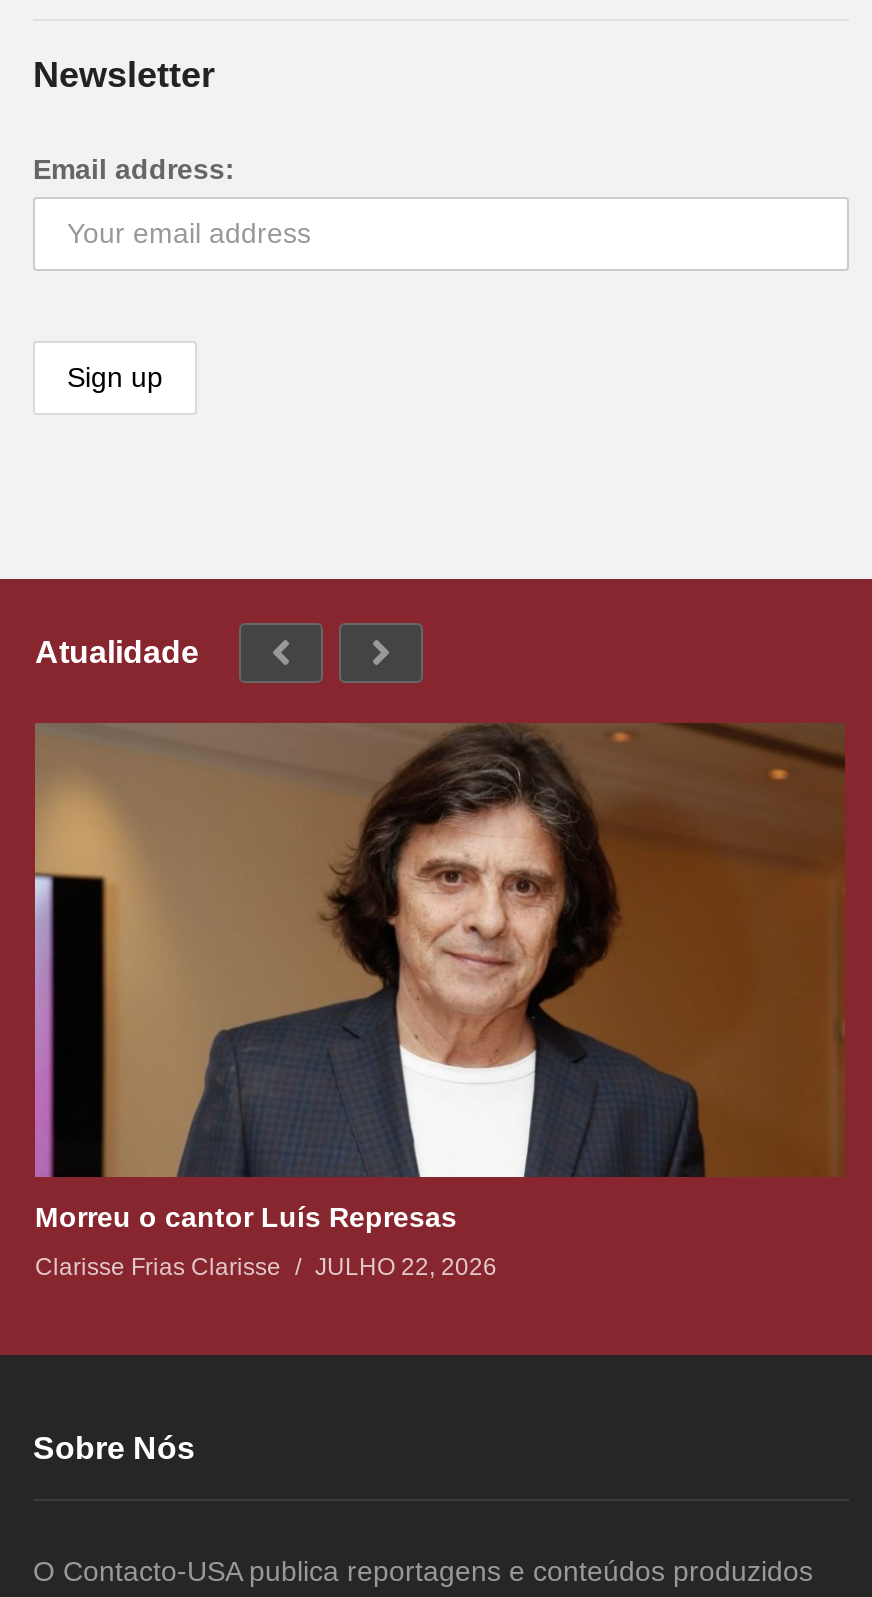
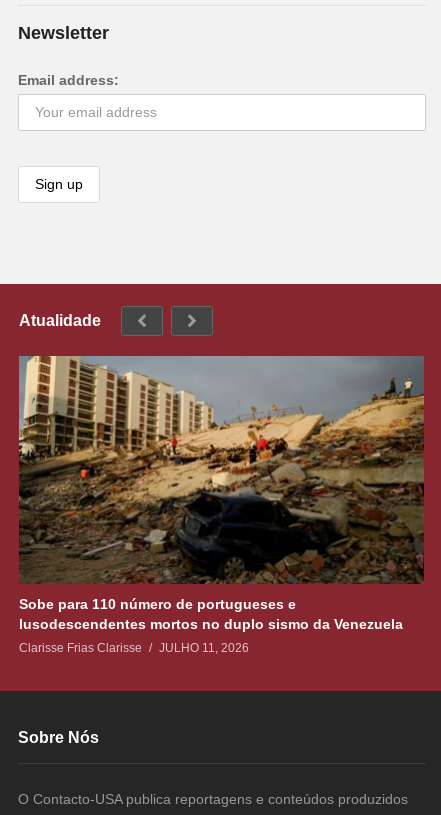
- [image]
- Morreu o cantor Luís Represas
+ [image]
+ Sobe para 110 número de portugueses e
+ lusodescendentes mortos no duplo sismo da Venezuela

- Clarisse Frias Clarisse JULHO 22, 2026
+ Clarisse Frias Clarisse JULHO 11, 2026
